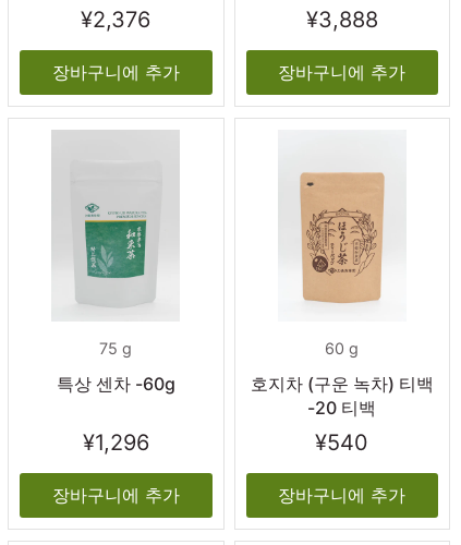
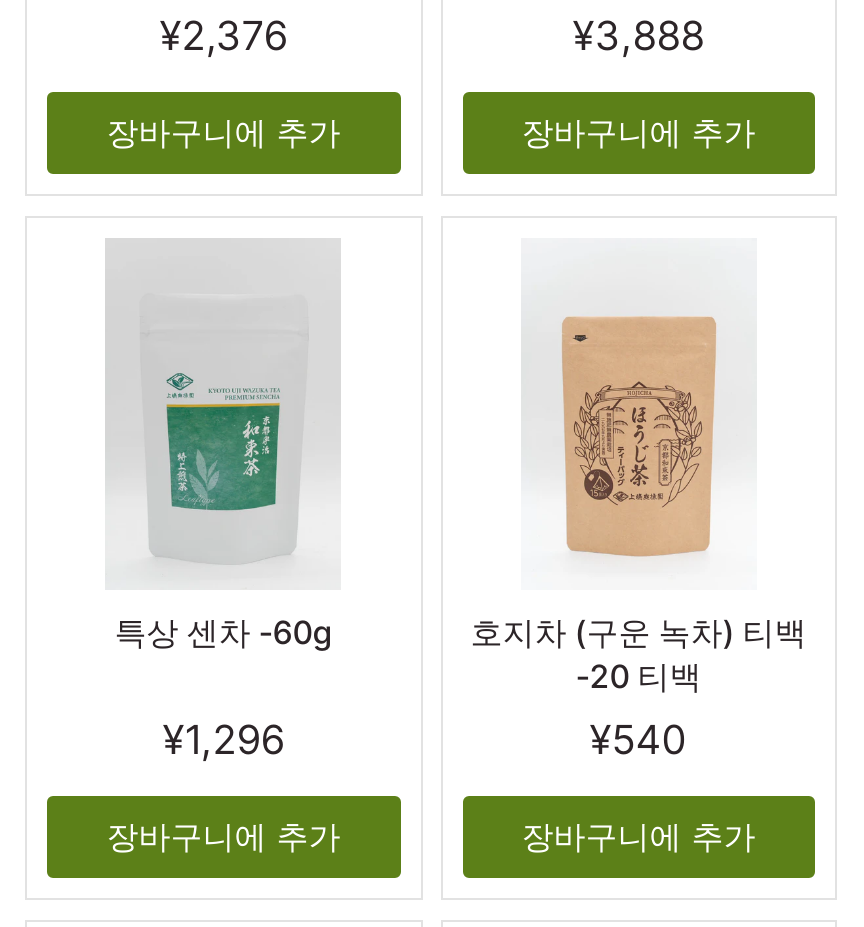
- 75 g

- 60 g
